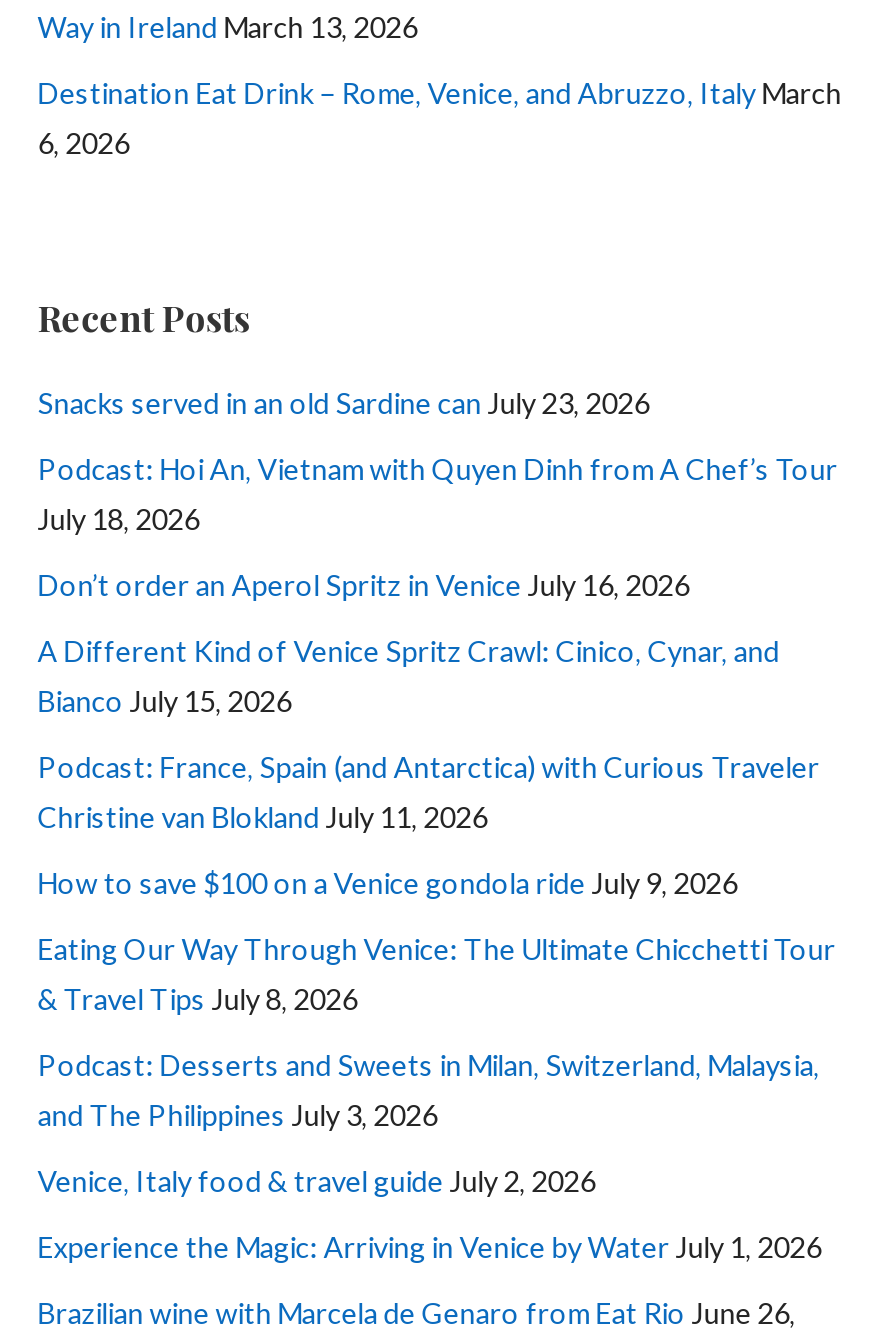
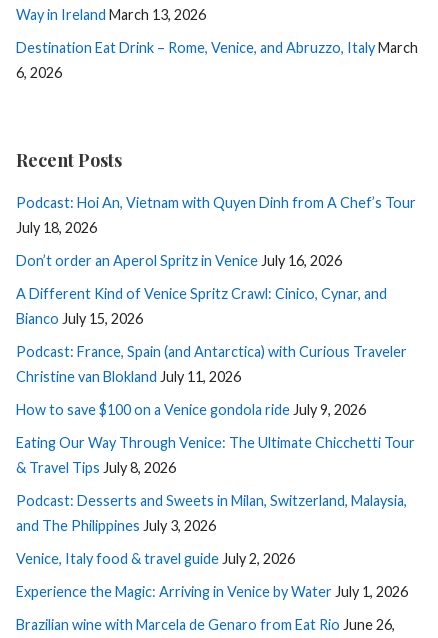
- Snacks served in an old Sardine can July 23, 2026
